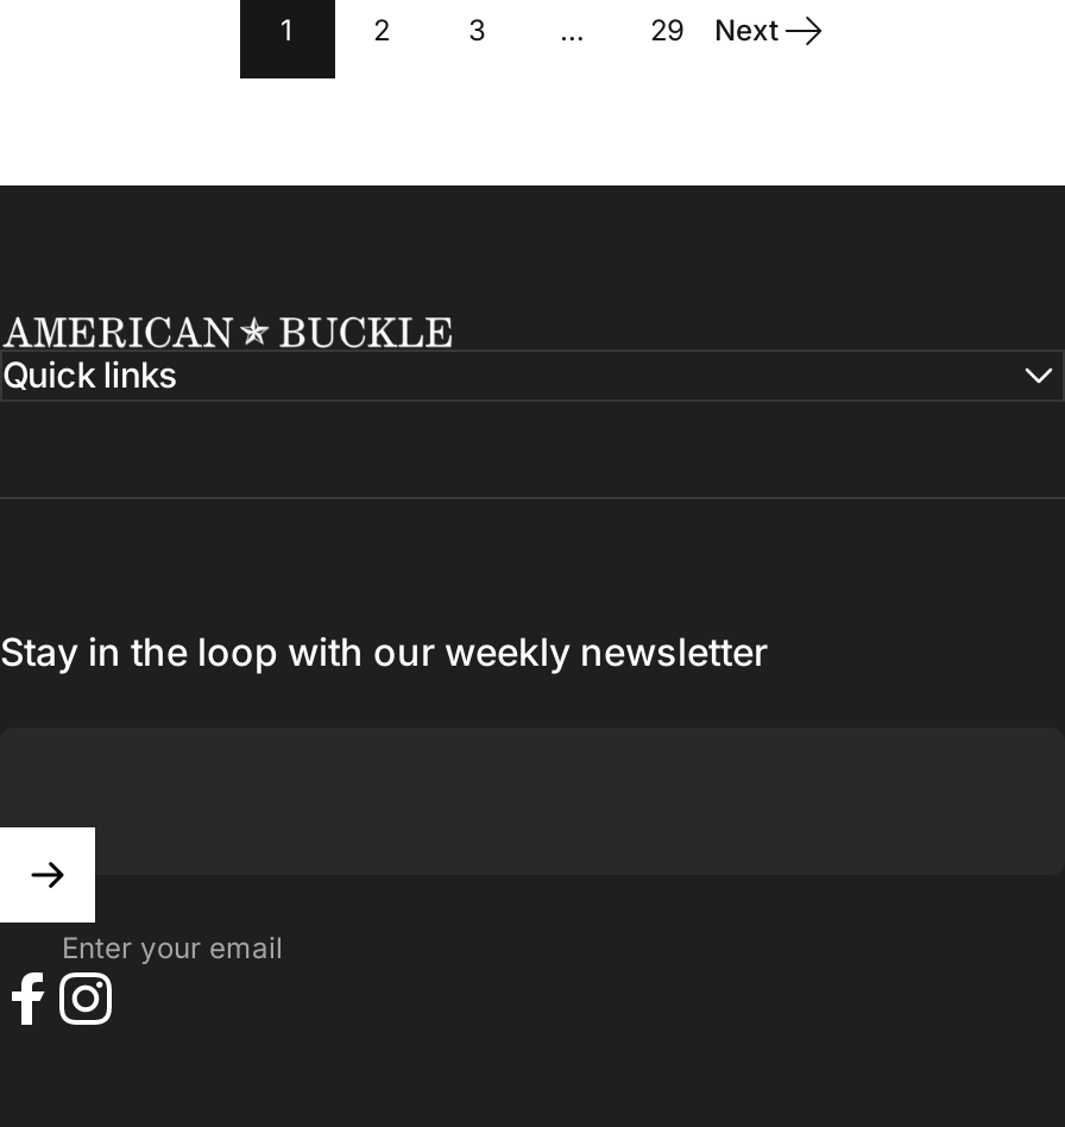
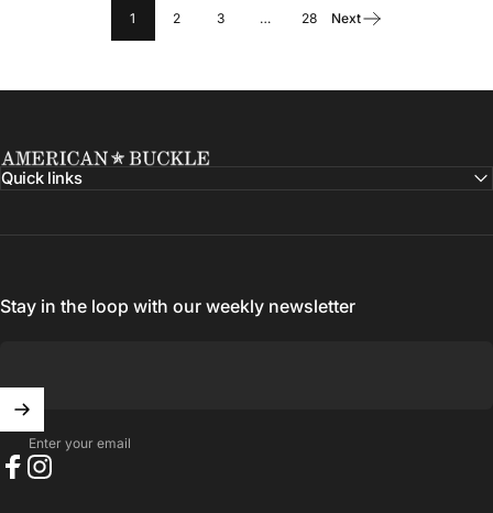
- 29
+ 28
